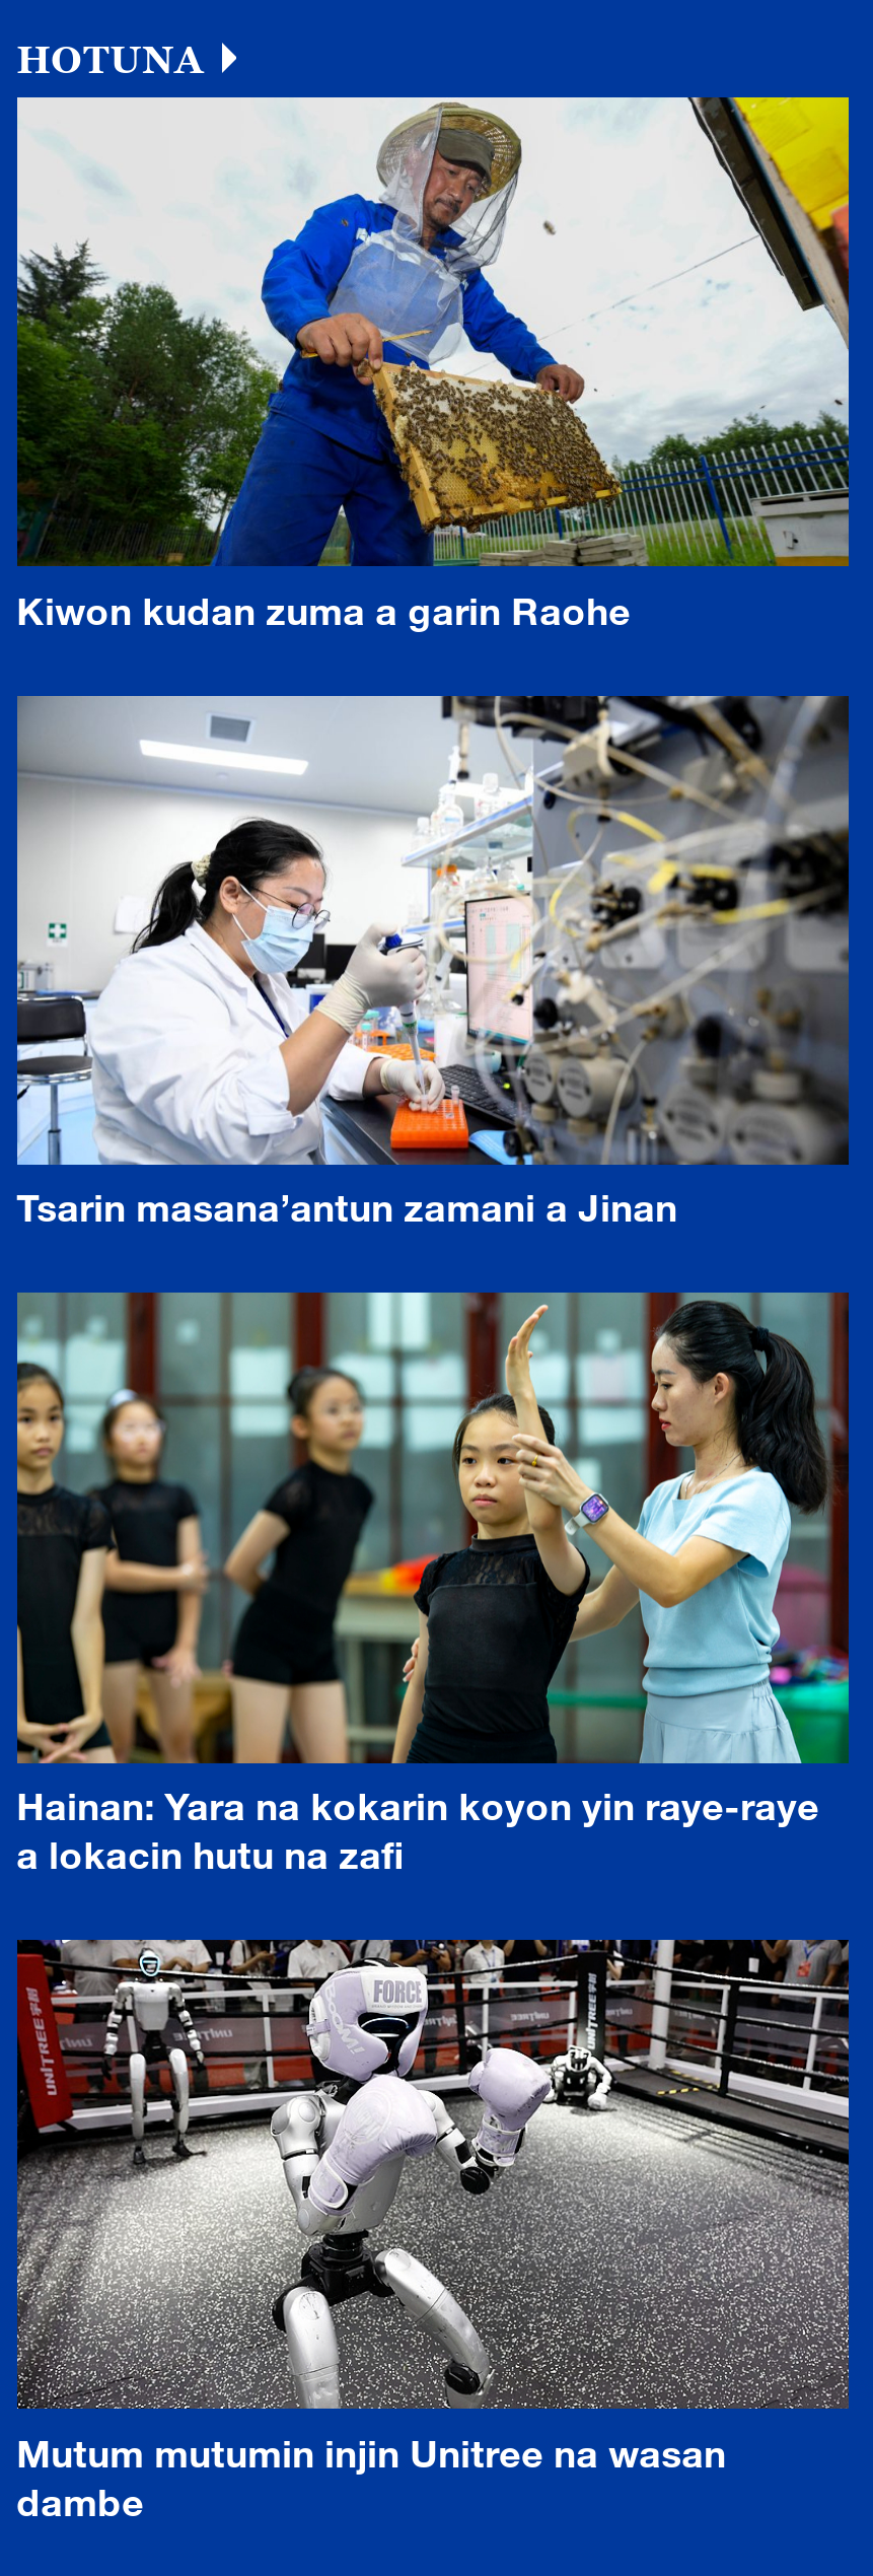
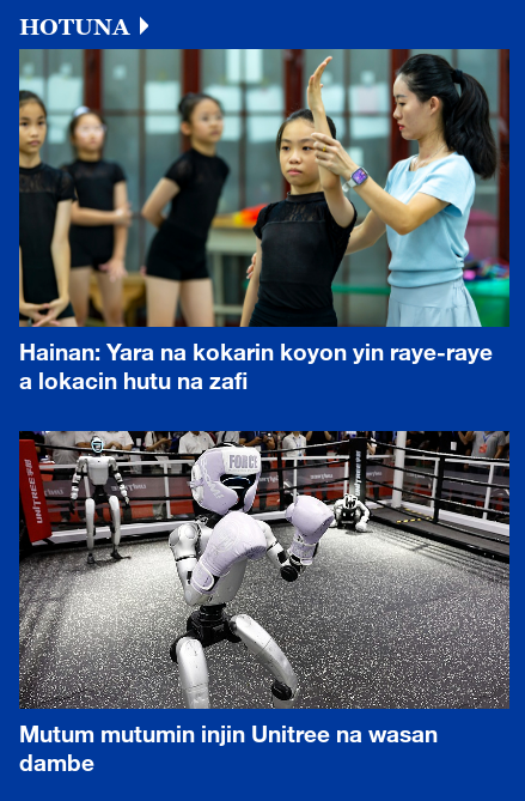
- [image]
- Kiwon kudan zuma a garin Raohe

- [image]
- Tsarin masana’antun zamani a Jinan
